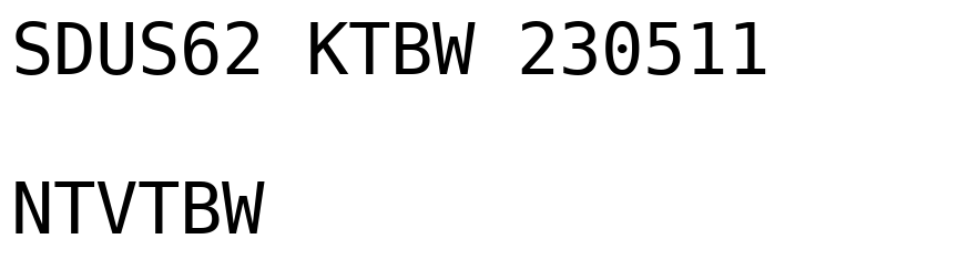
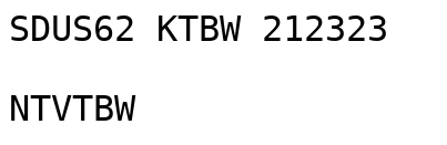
- SDUS62 KTBW 230511
+ SDUS62 KTBW 212323
